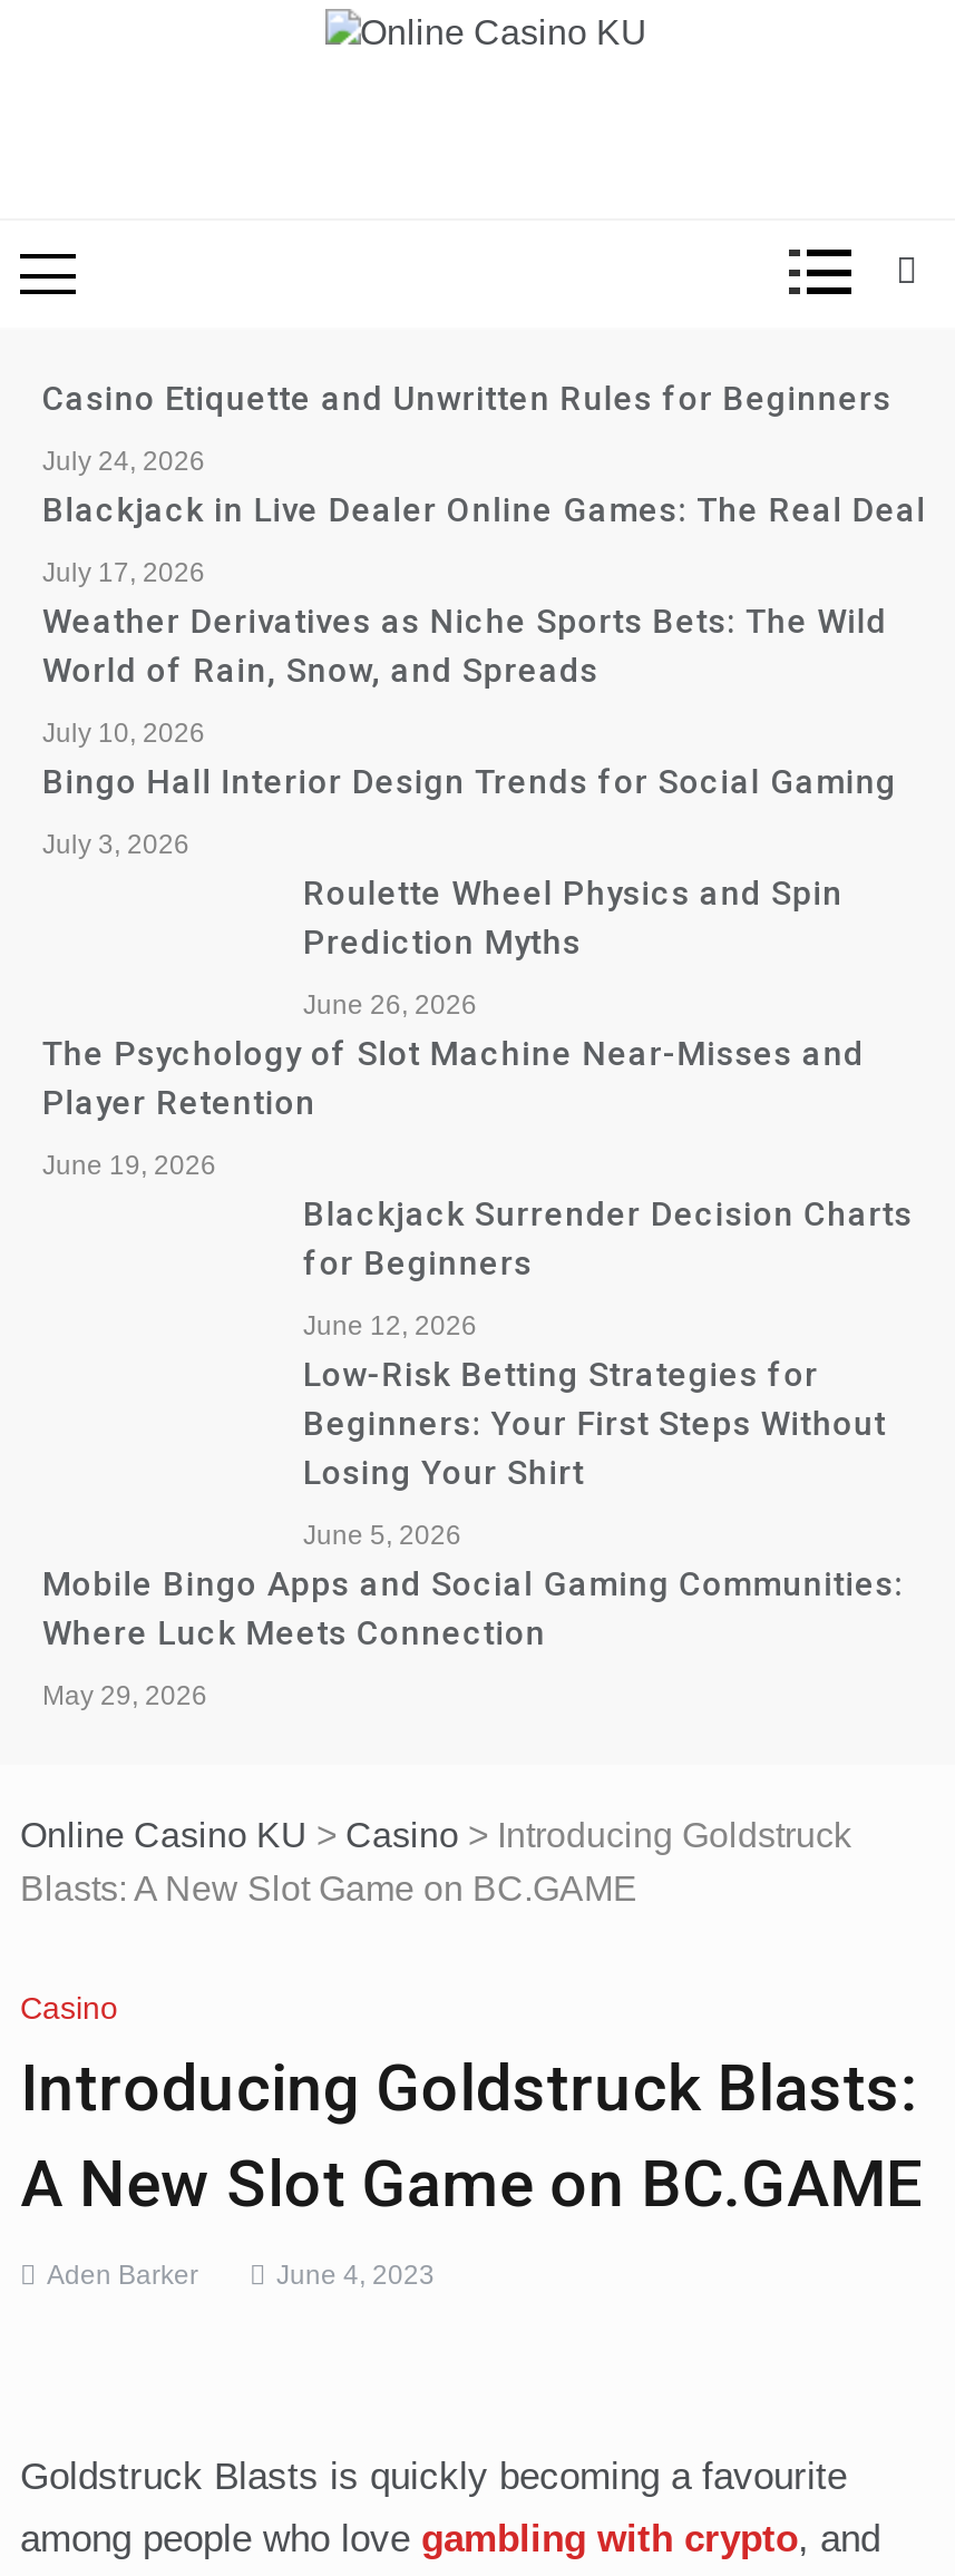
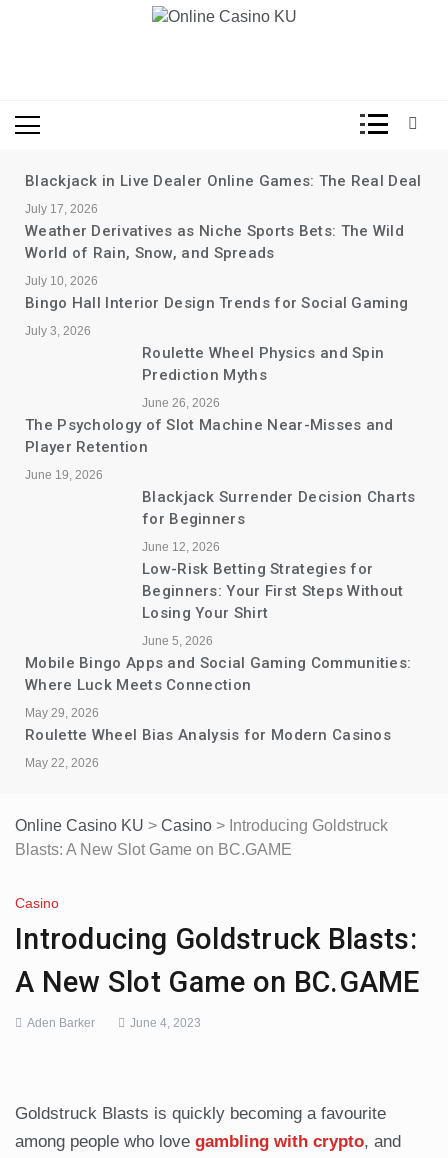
- Casino Etiquette and Unwritten Rules for Beginners
- July 24, 2026

moved up: Blackjack in Live Dealer Online Games: The Real Deal | July 17, 2026 | Weather Derivatives as Niche Sports Bets: The Wild | ... | Where Luck Meets Connection | May 29, 2026

+ Roulette Wheel Bias Analysis for Modern Casinos
+ May 22, 2026
